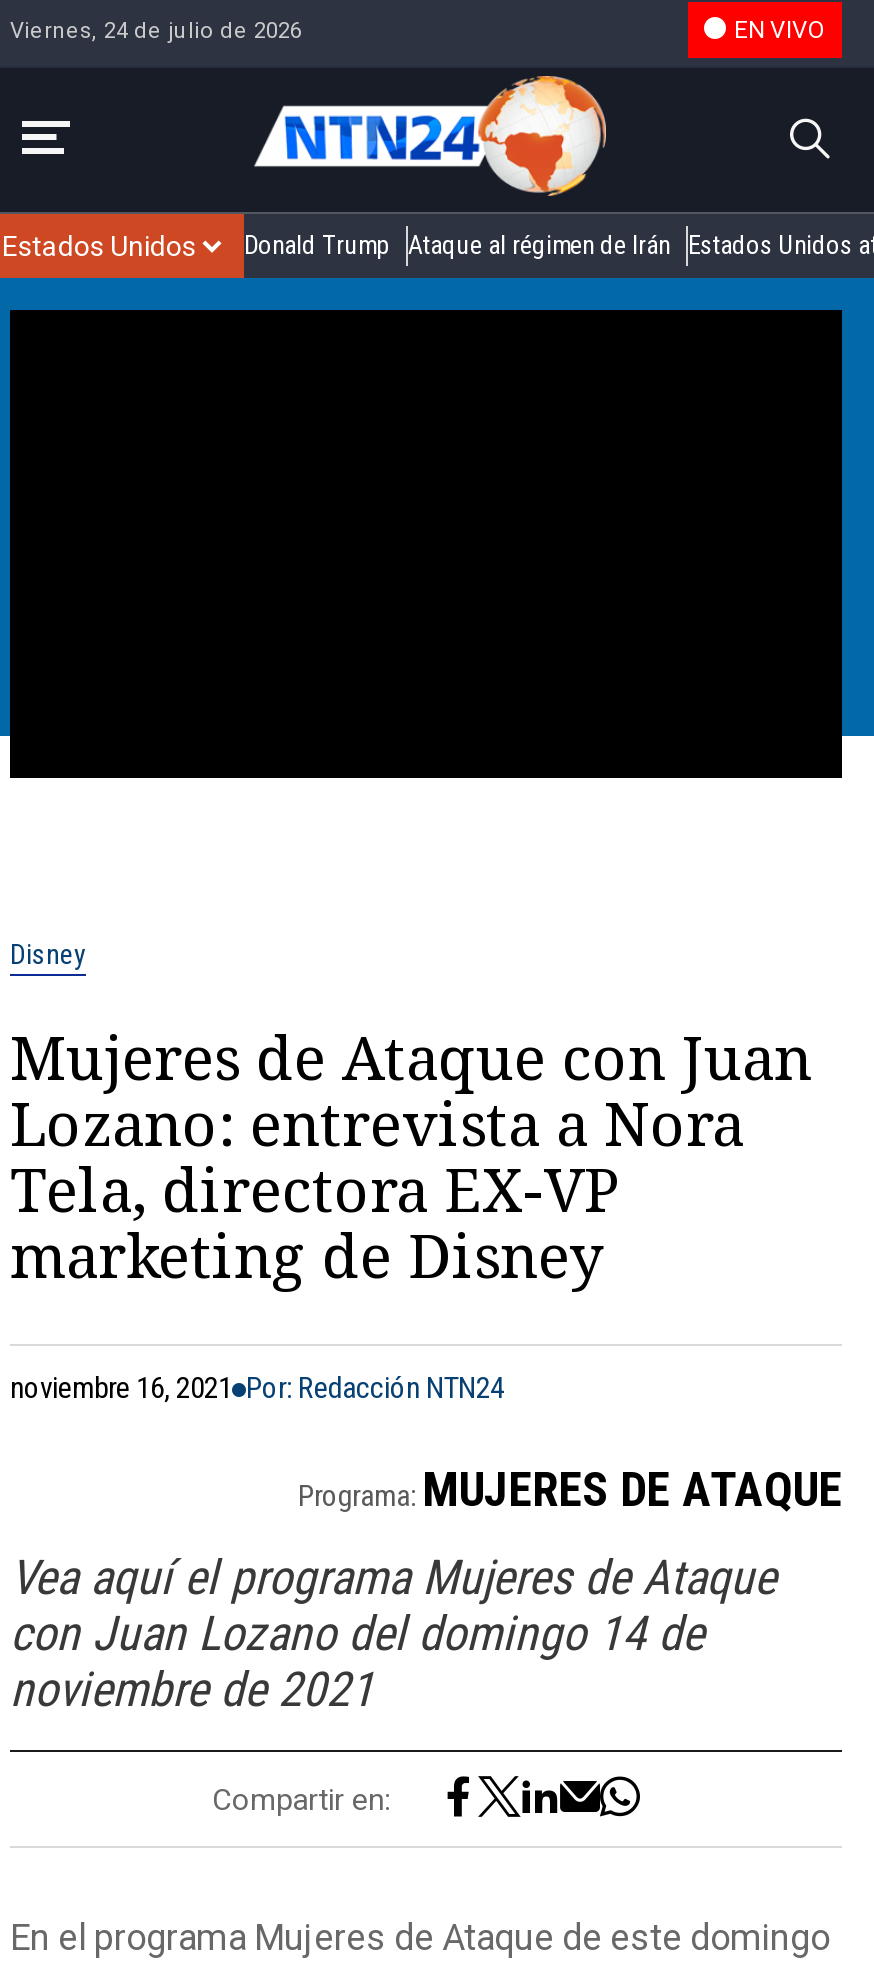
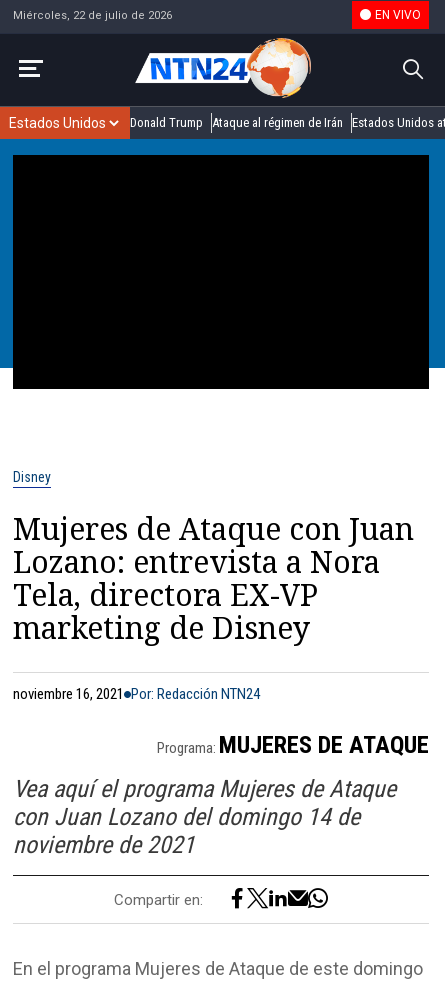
- Viernes, 24 de julio de 2026
+ Miércoles, 22 de julio de 2026
